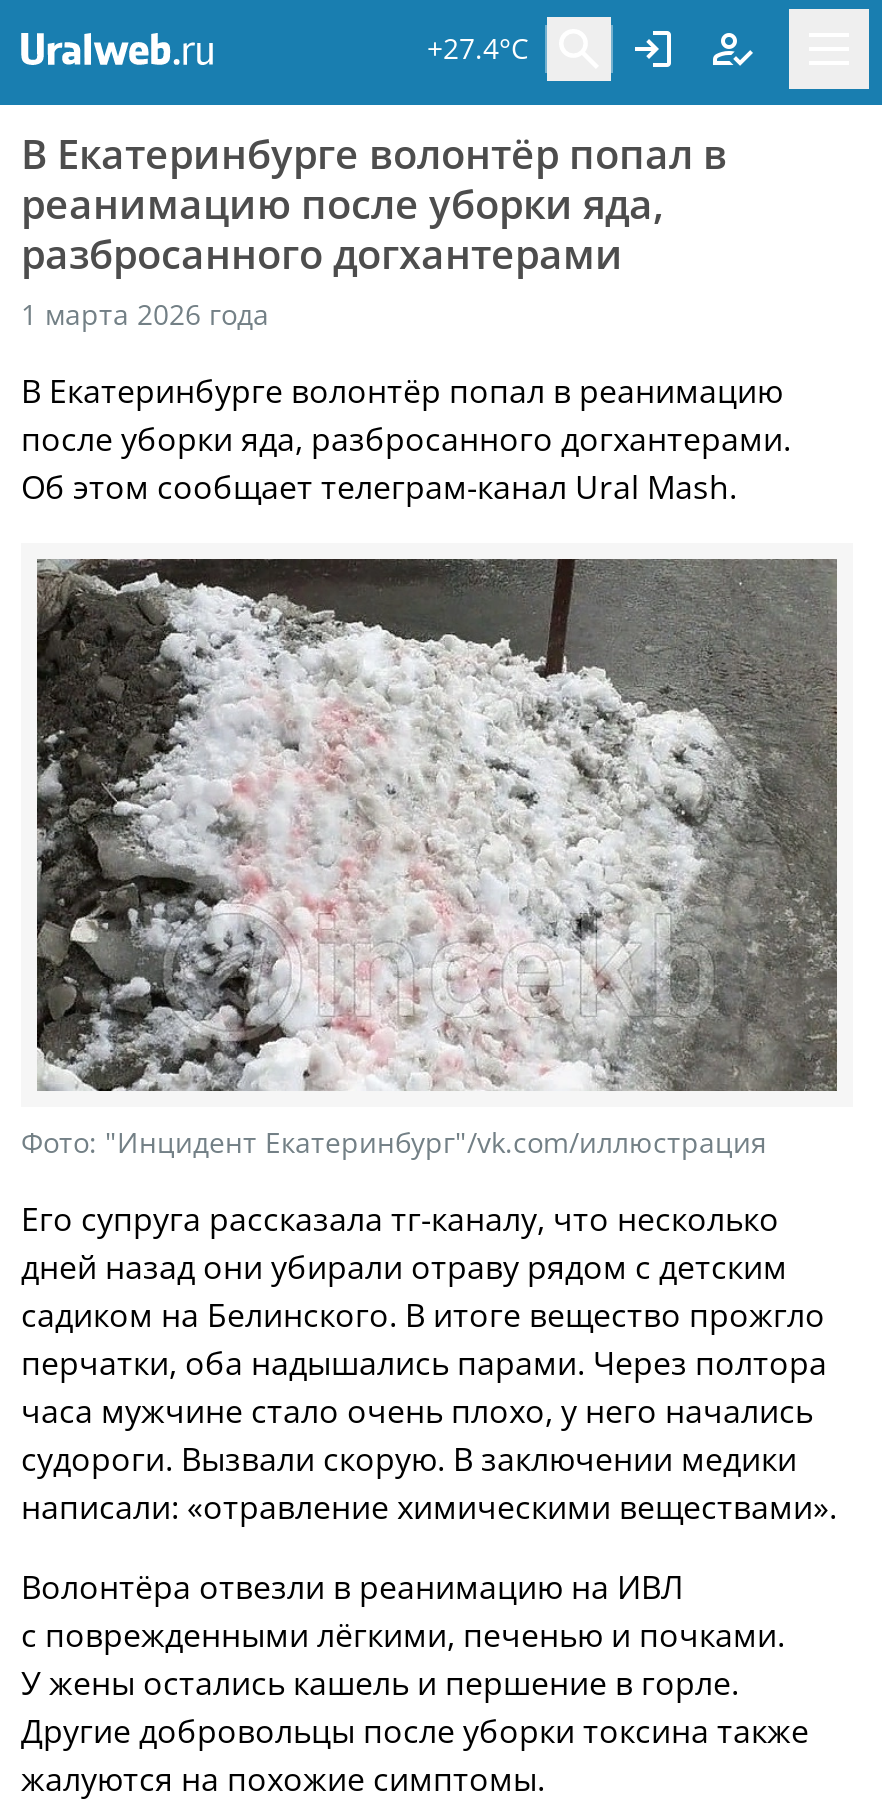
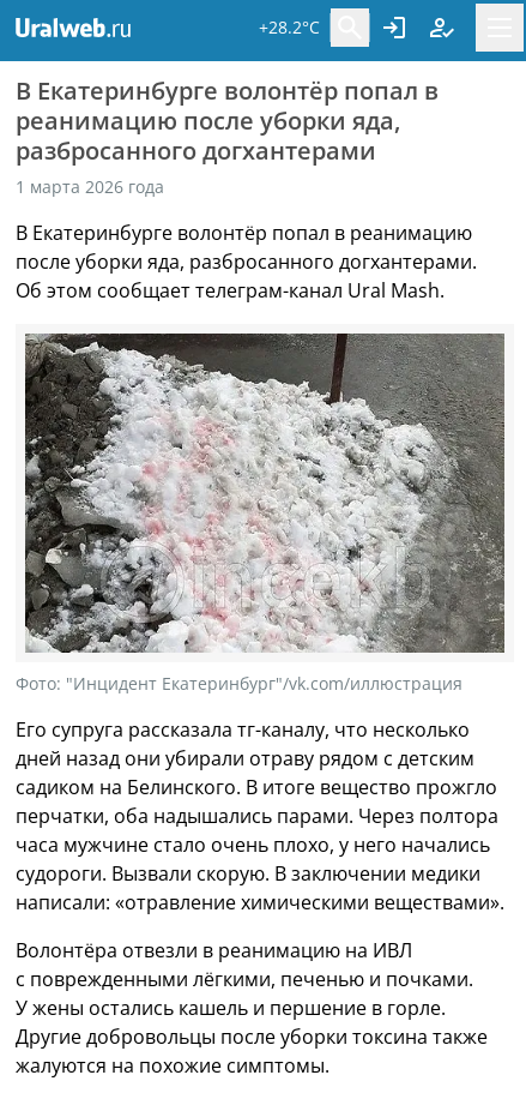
- +27.4°C
+ +28.2°C
